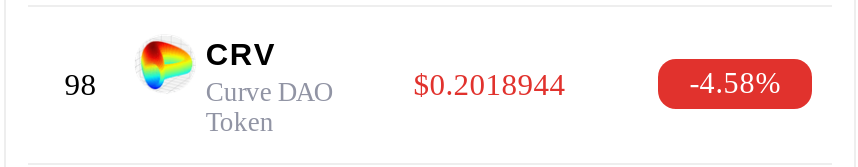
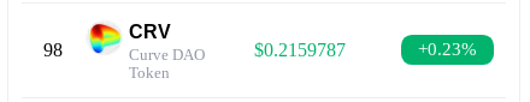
- $0.2018944
+ $0.2159787

- -4.58%
+ +0.23%
